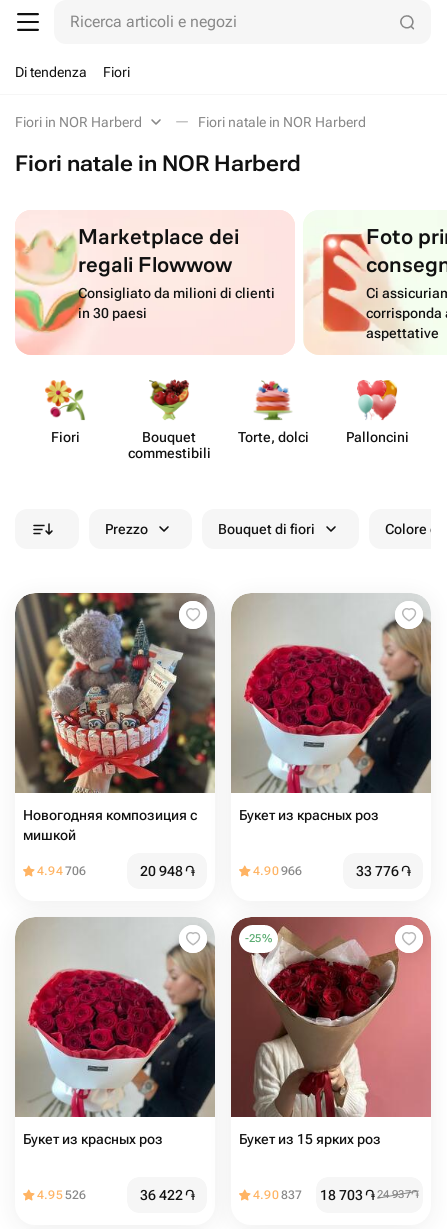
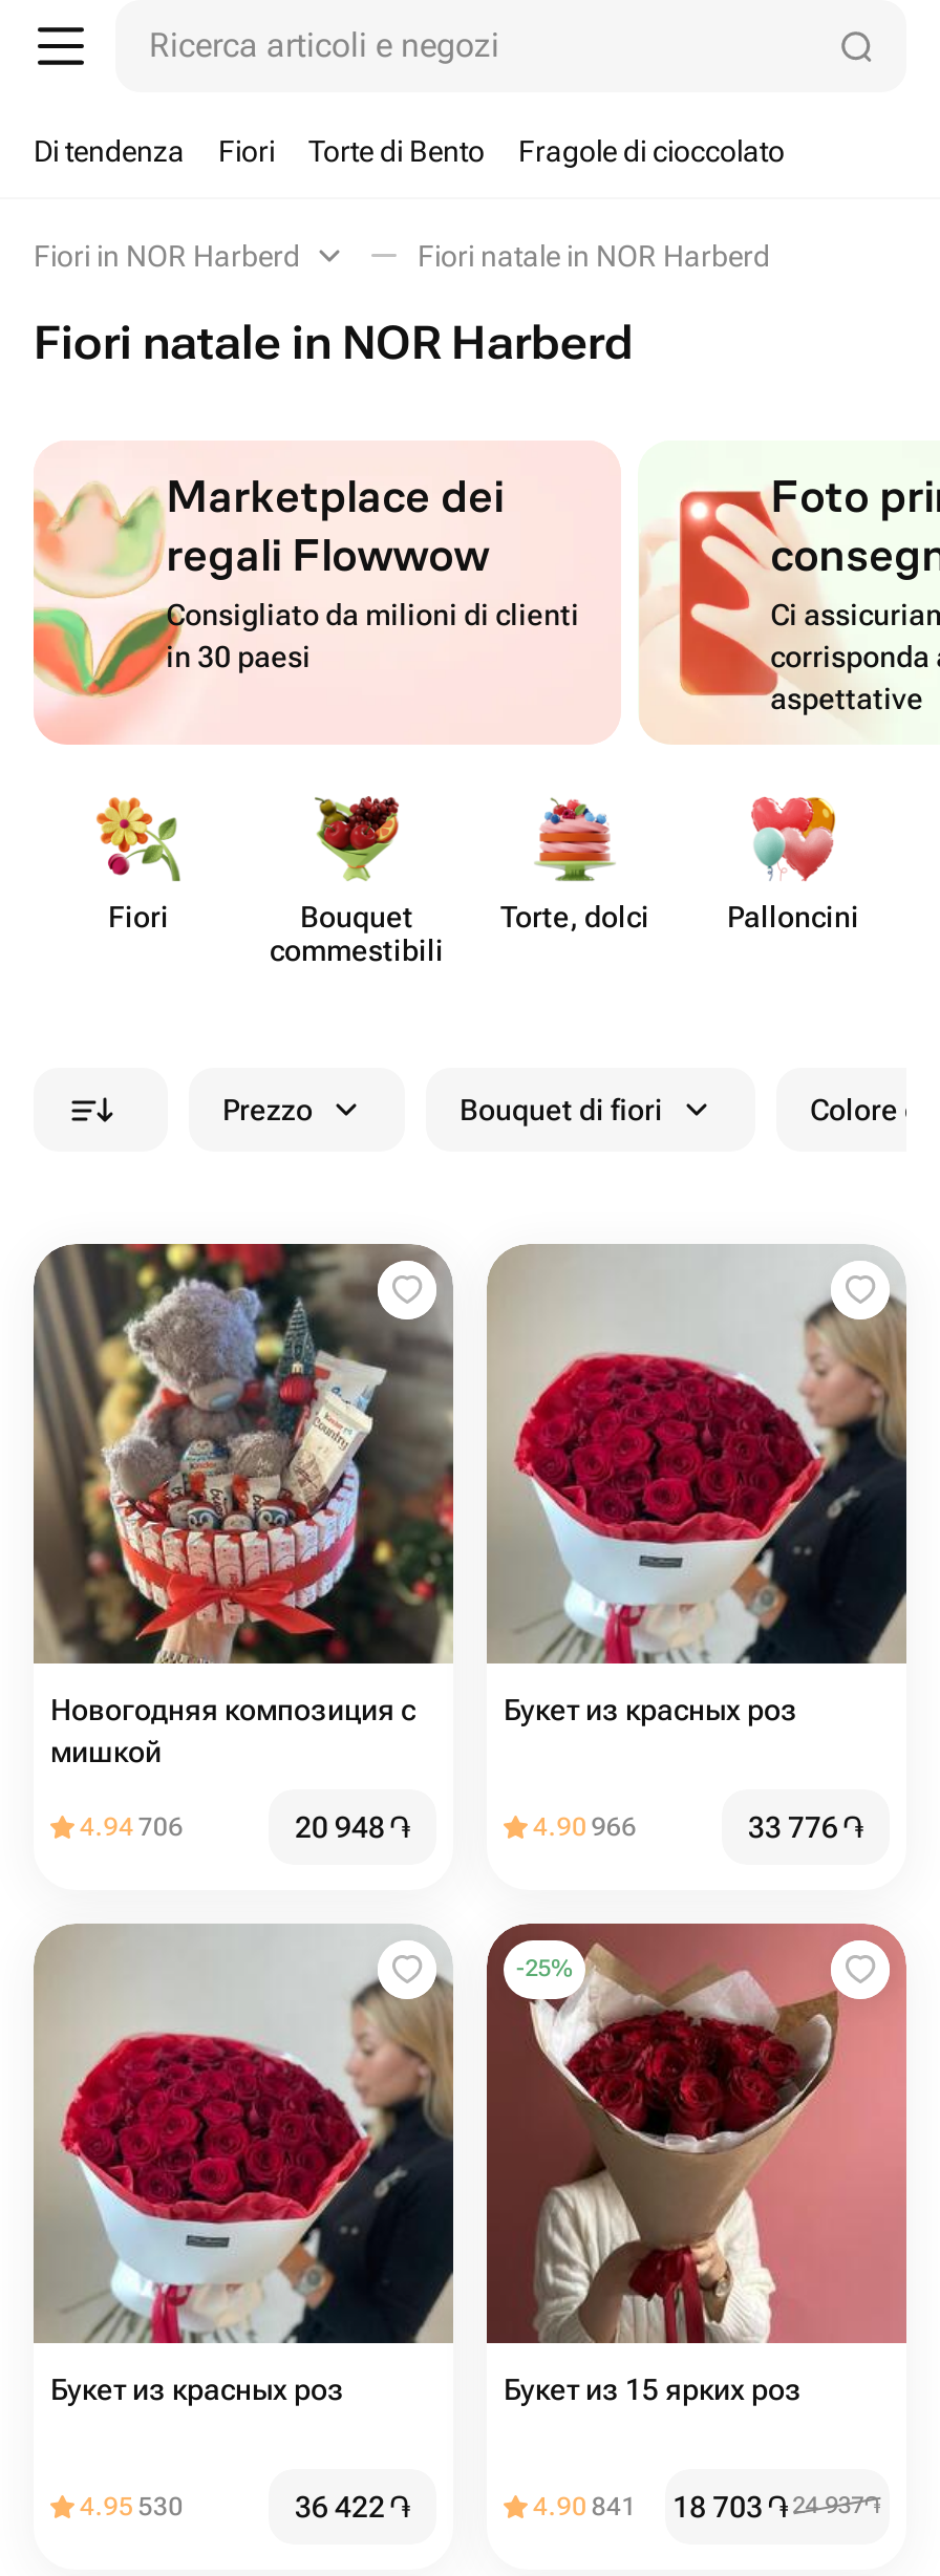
+ Torte di Bento
+ Fragole di cioccolato

- 4.95 526
+ 4.95 530

- 4.90 837 18 703 ֏ 24 937֏
+ 4.90 841 18 703 ֏ 24 937֏
